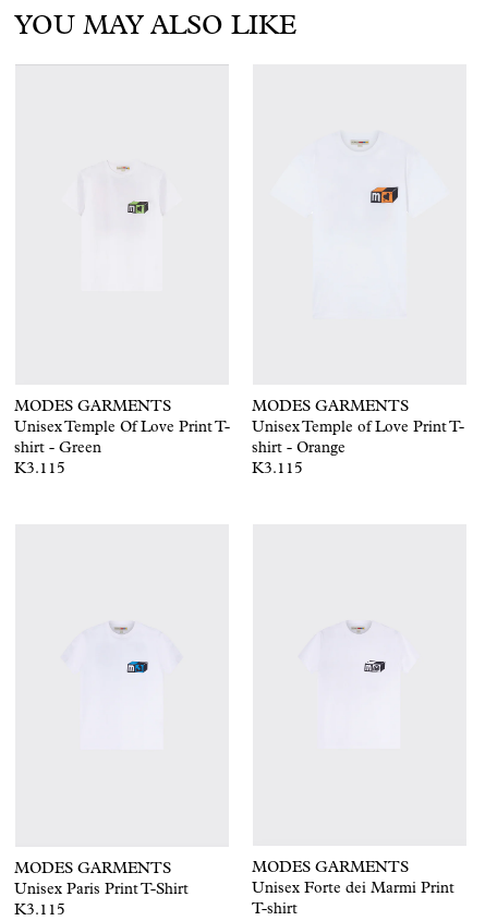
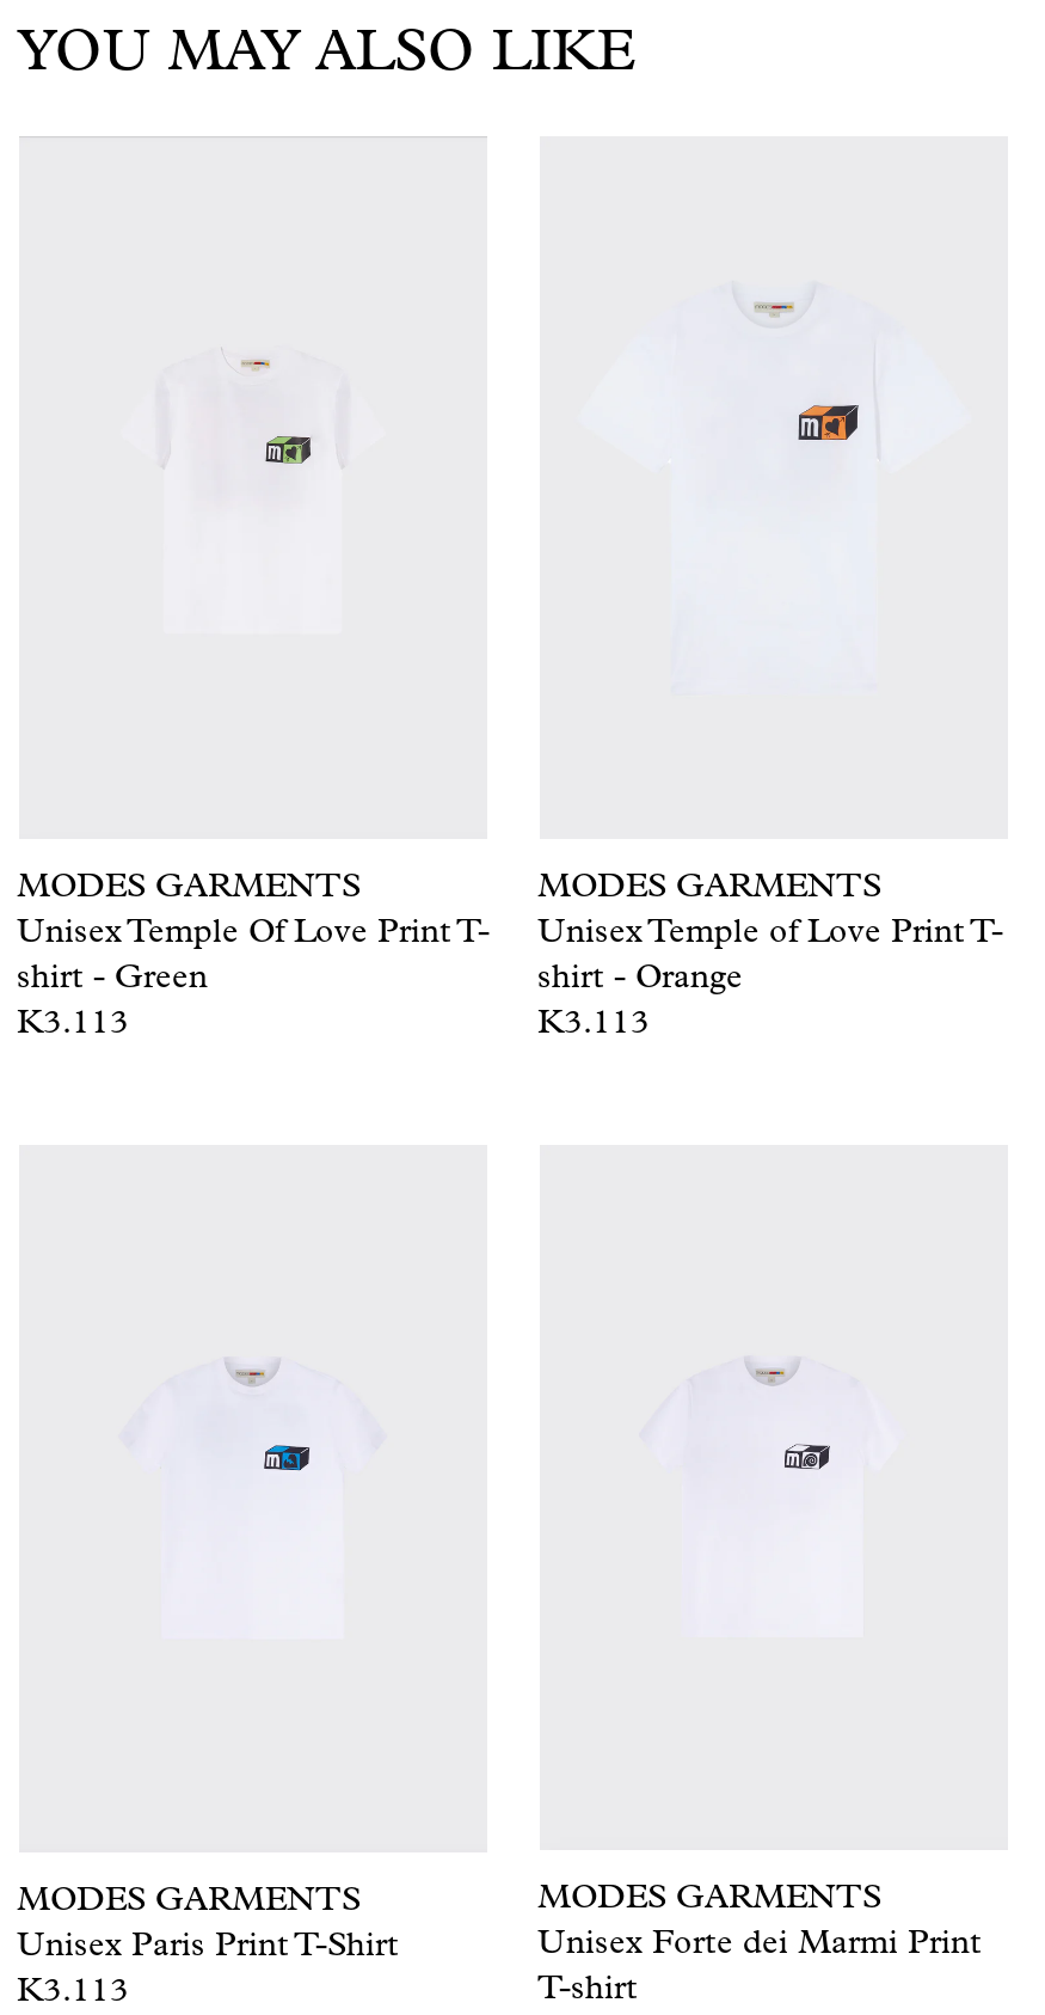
- K3.115
+ K3.113

- K3.115
+ K3.113

- K3.115
+ K3.113
